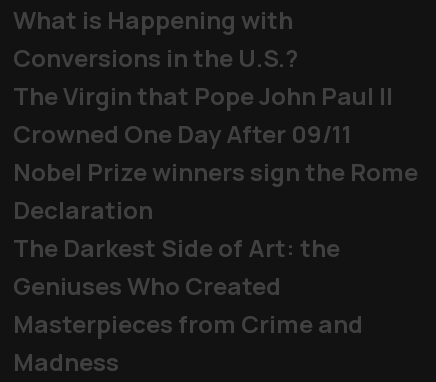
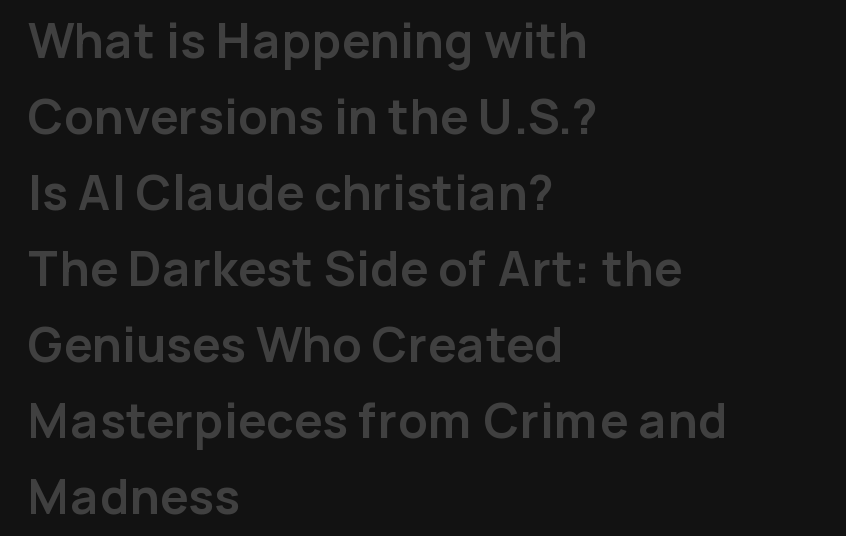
- The Virgin that Pope John Paul II
- Crowned One Day After 09/11
- Nobel Prize winners sign the Rome
- Declaration
+ Is AI Claude christian?
